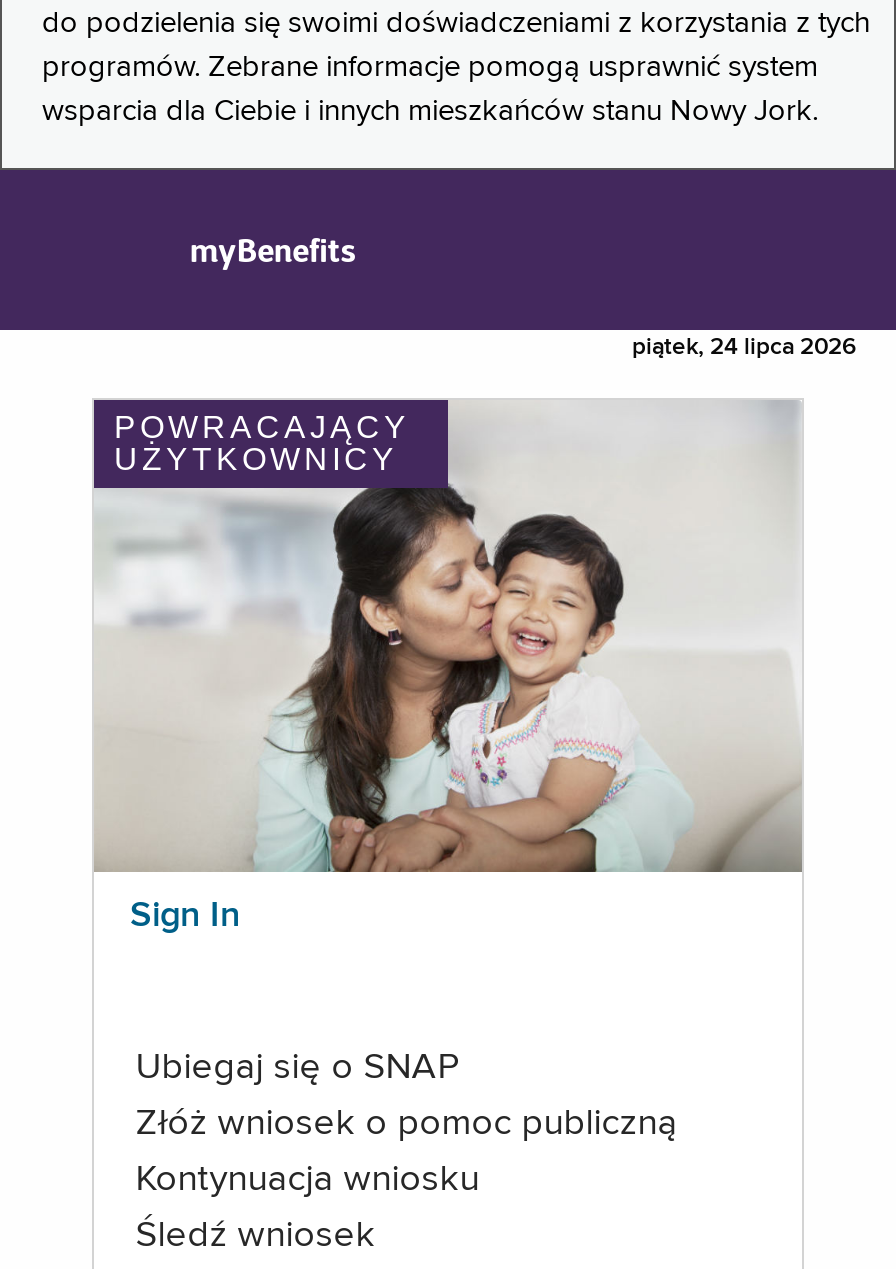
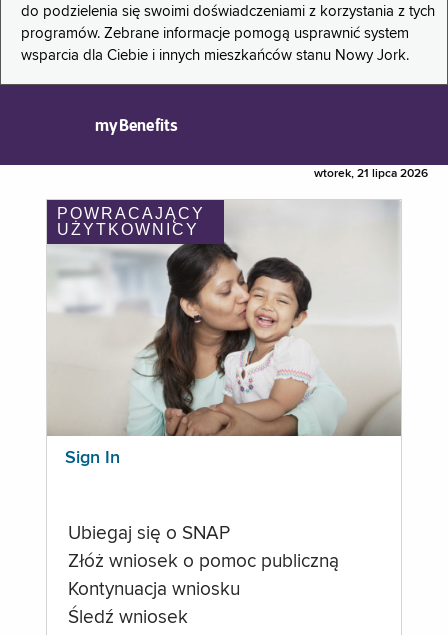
- piątek, 24 lipca 2026
+ wtorek, 21 lipca 2026
